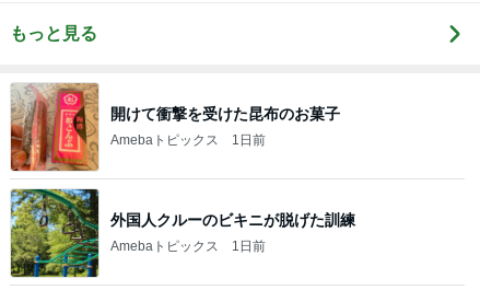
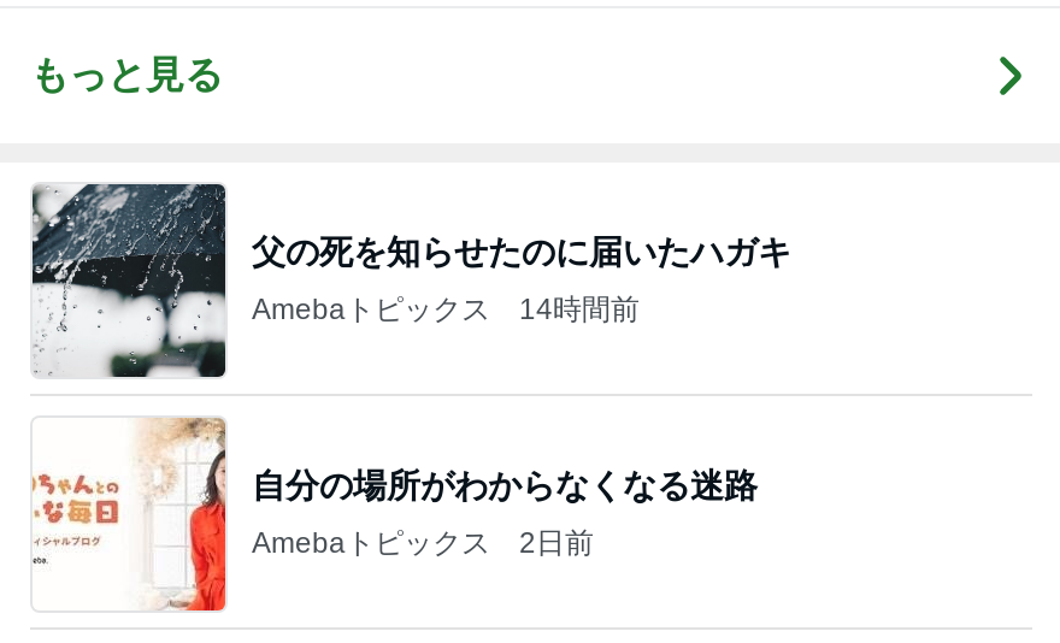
- [image]
- 開けて衝撃を受けた昆布のお菓子
+ [image]
+ 父の死を知らせたのに届いたハガキ

- Amebaトピックス 1日前
+ Amebaトピックス 14時間前

- [image]
- 外国人クルーのビキニが脱げた訓練
+ [image]
+ 自分の場所がわからなくなる迷路

- Amebaトピックス 1日前
+ Amebaトピックス 2日前
